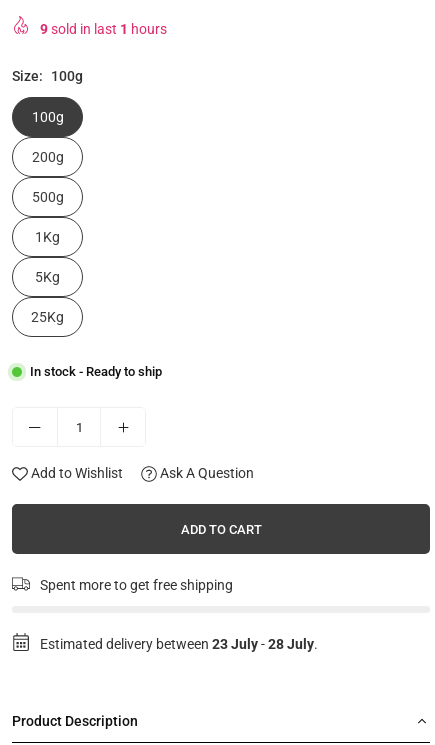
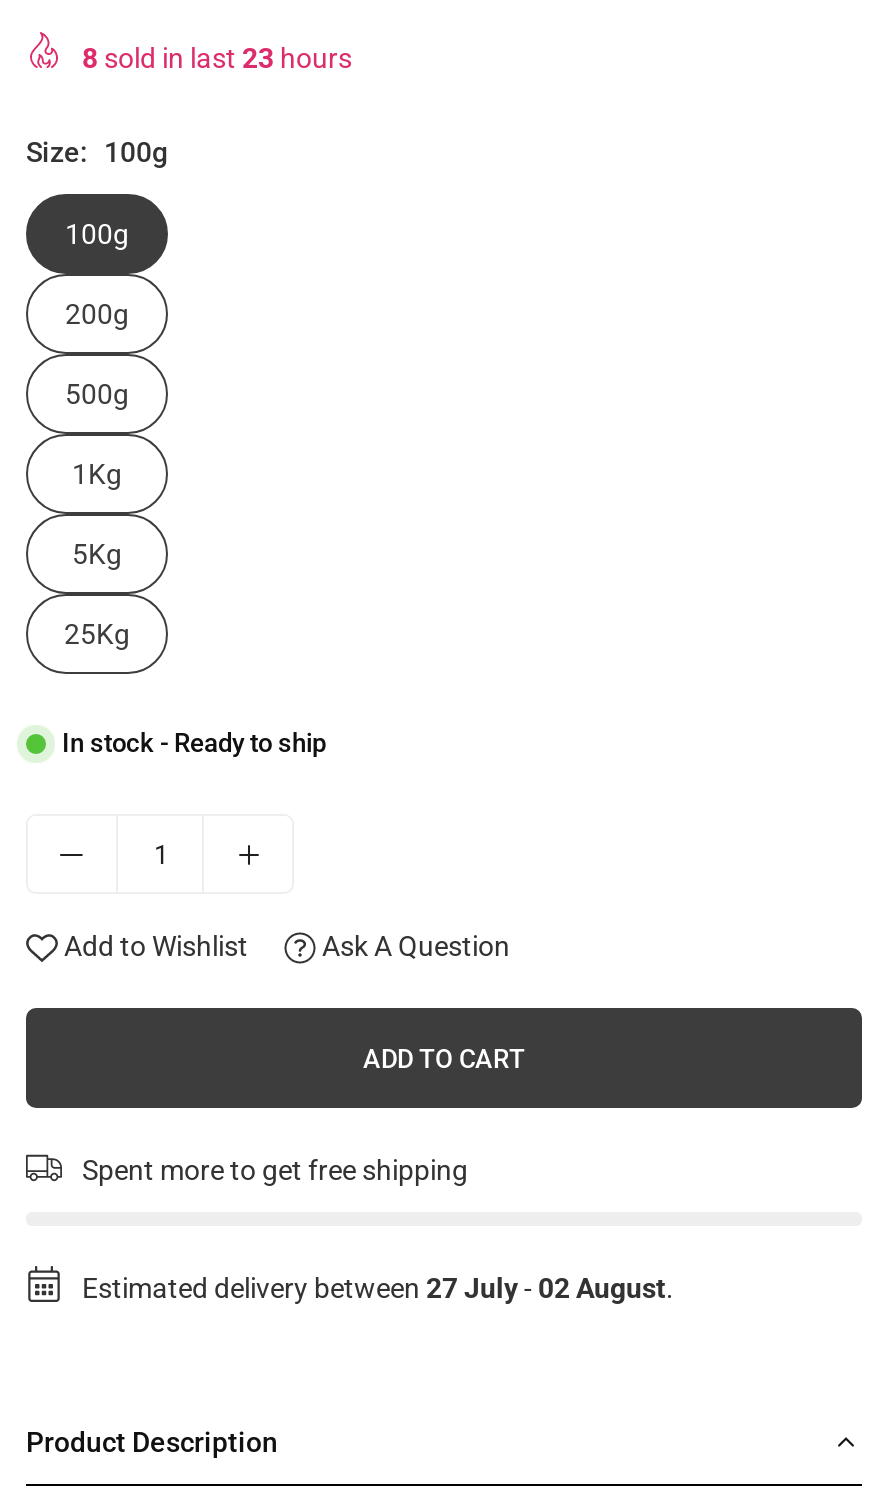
- 9 sold in last 1 hours
+ 8 sold in last 23 hours

- Estimated delivery between 23 July - 28 July.
+ Estimated delivery between 27 July - 02 August.
